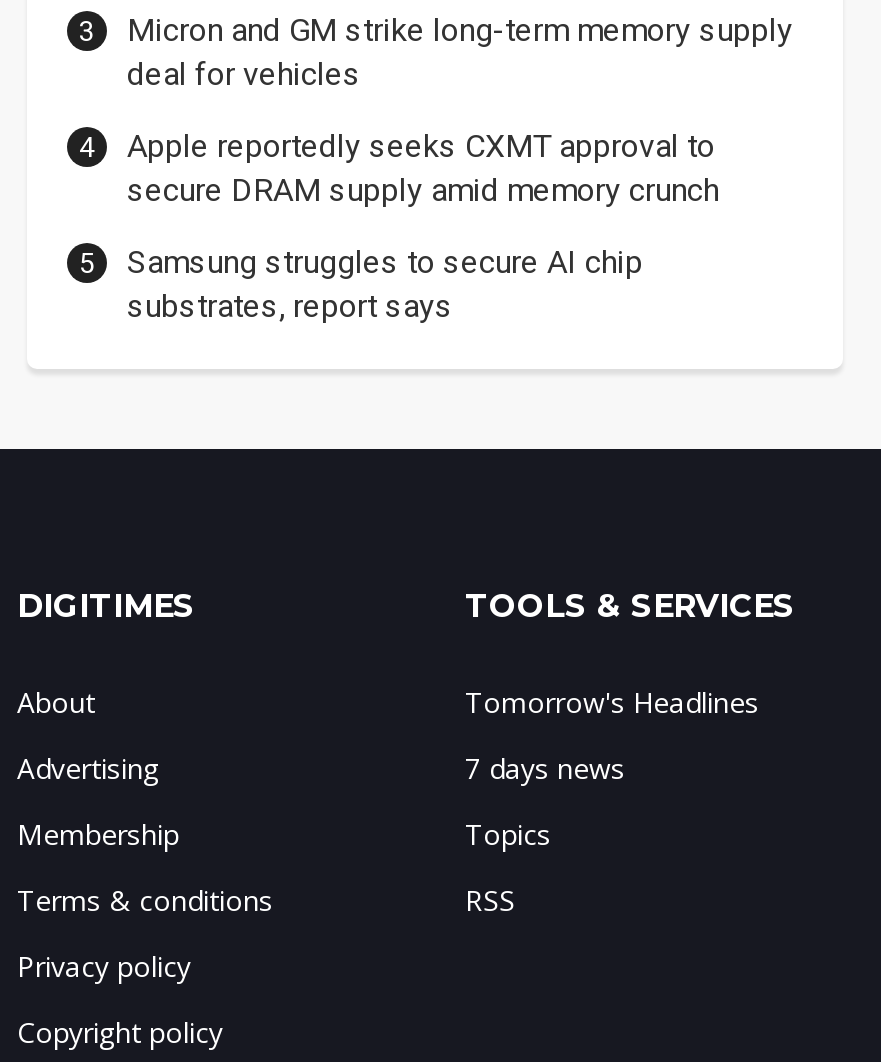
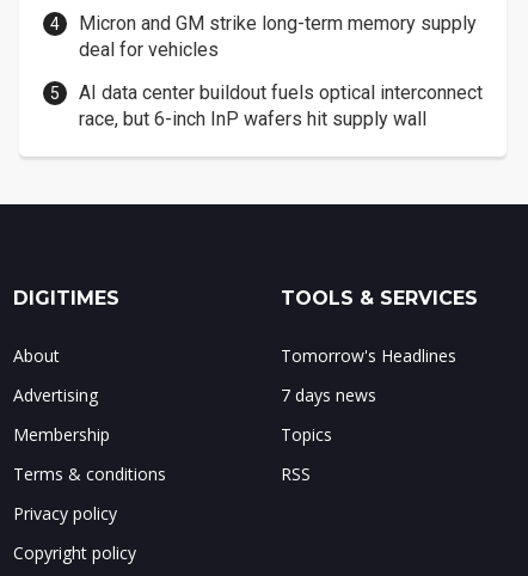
- Apple reportedly seeks CXMT approval to
- secure DRAM supply amid memory crunch
- Samsung struggles to secure AI chip
- substrates, report says
+ AI data center buildout fuels optical interconnect
+ race, but 6-inch InP wafers hit supply wall
